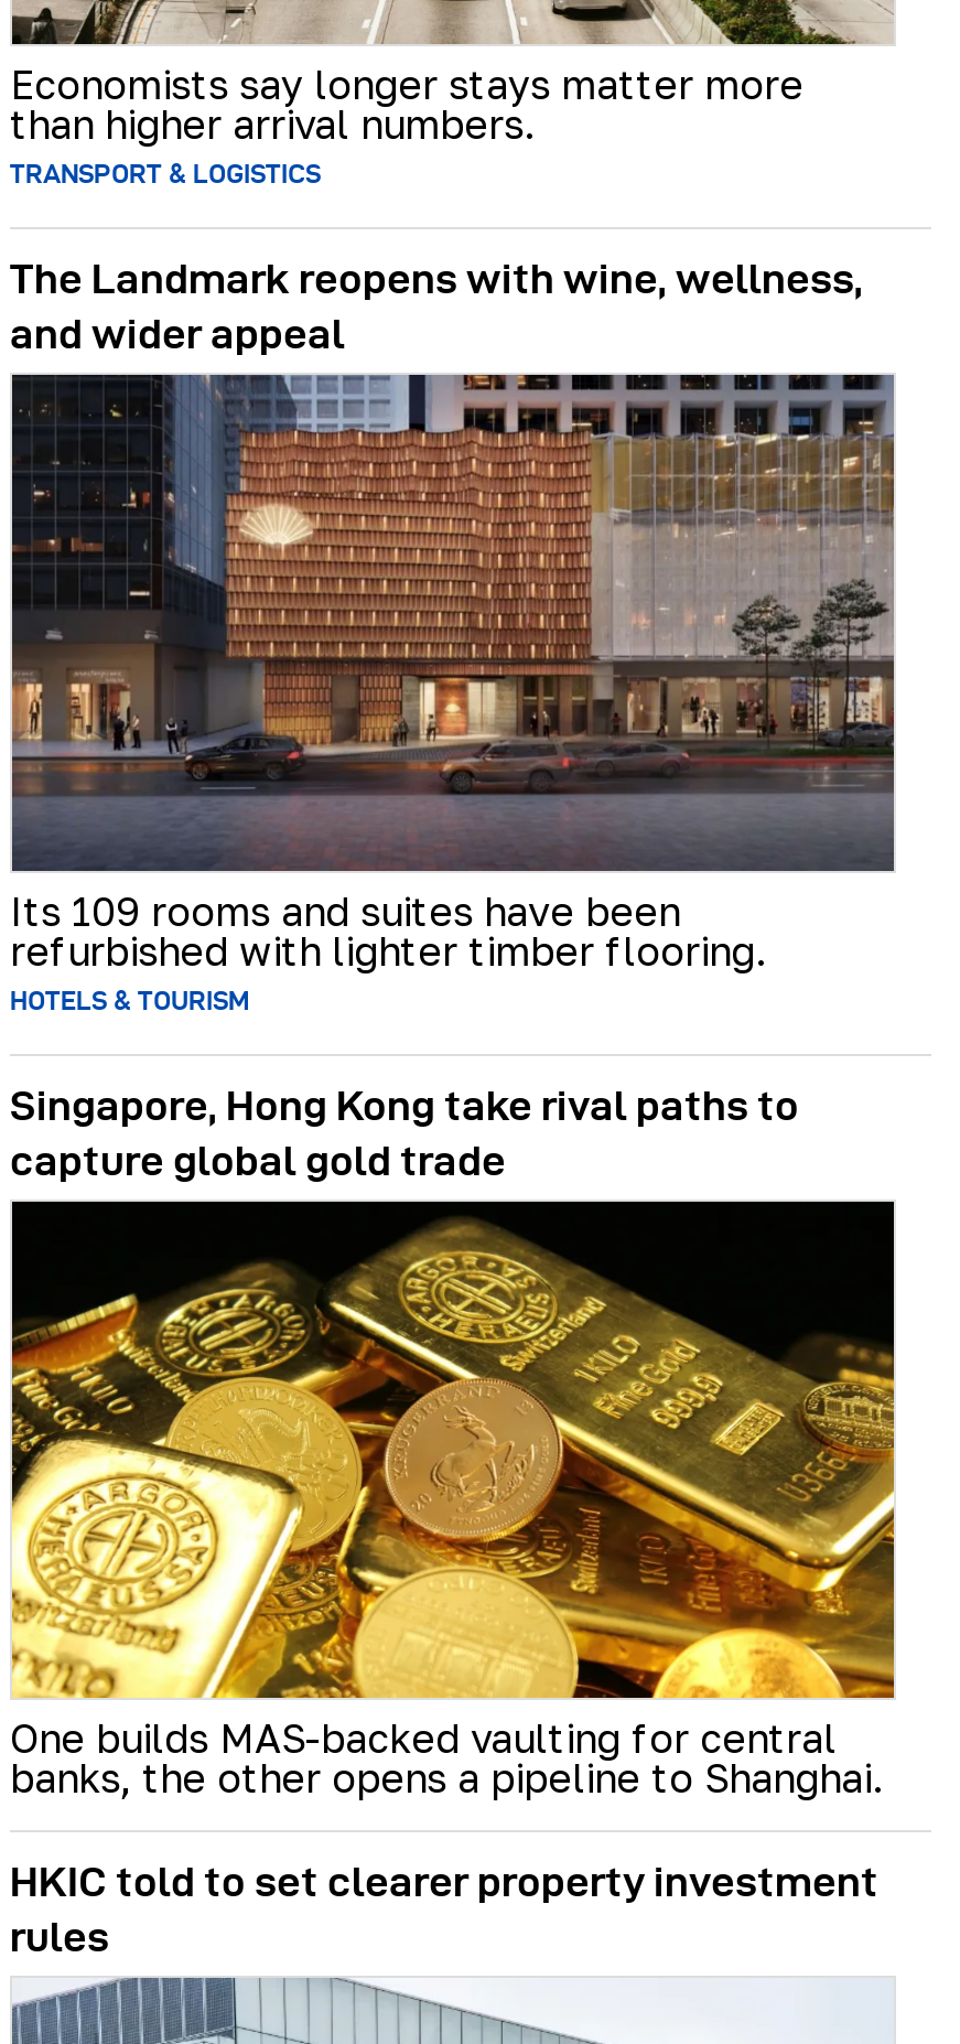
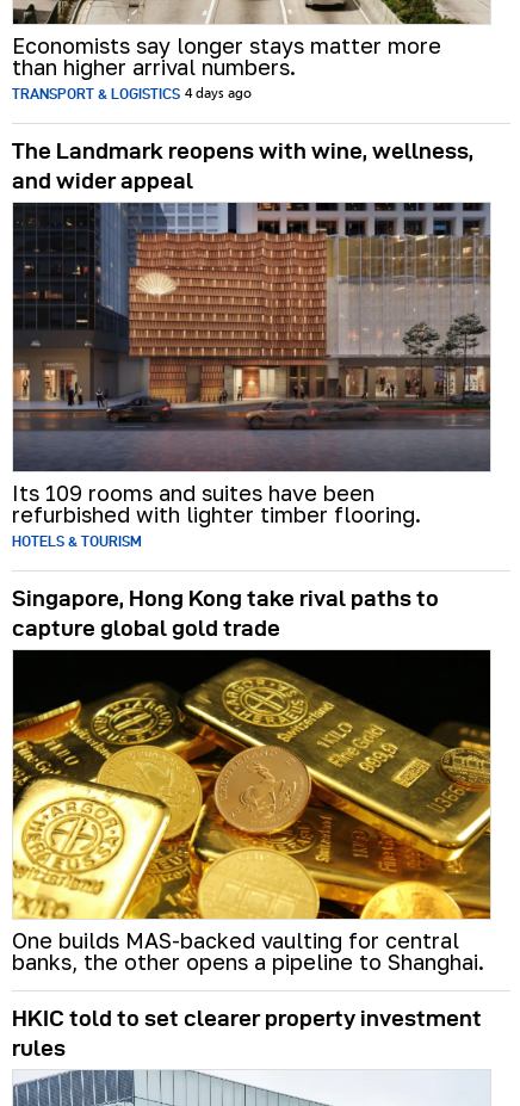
- TRANSPORT & LOGISTICS
+ TRANSPORT & LOGISTICS 4 days ago
